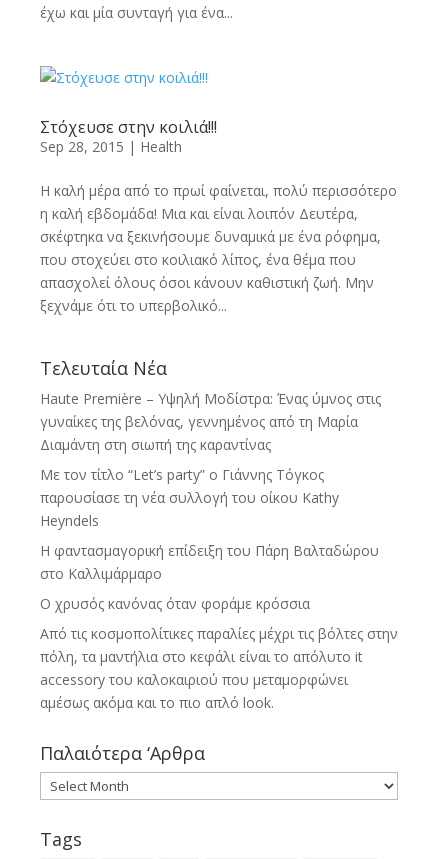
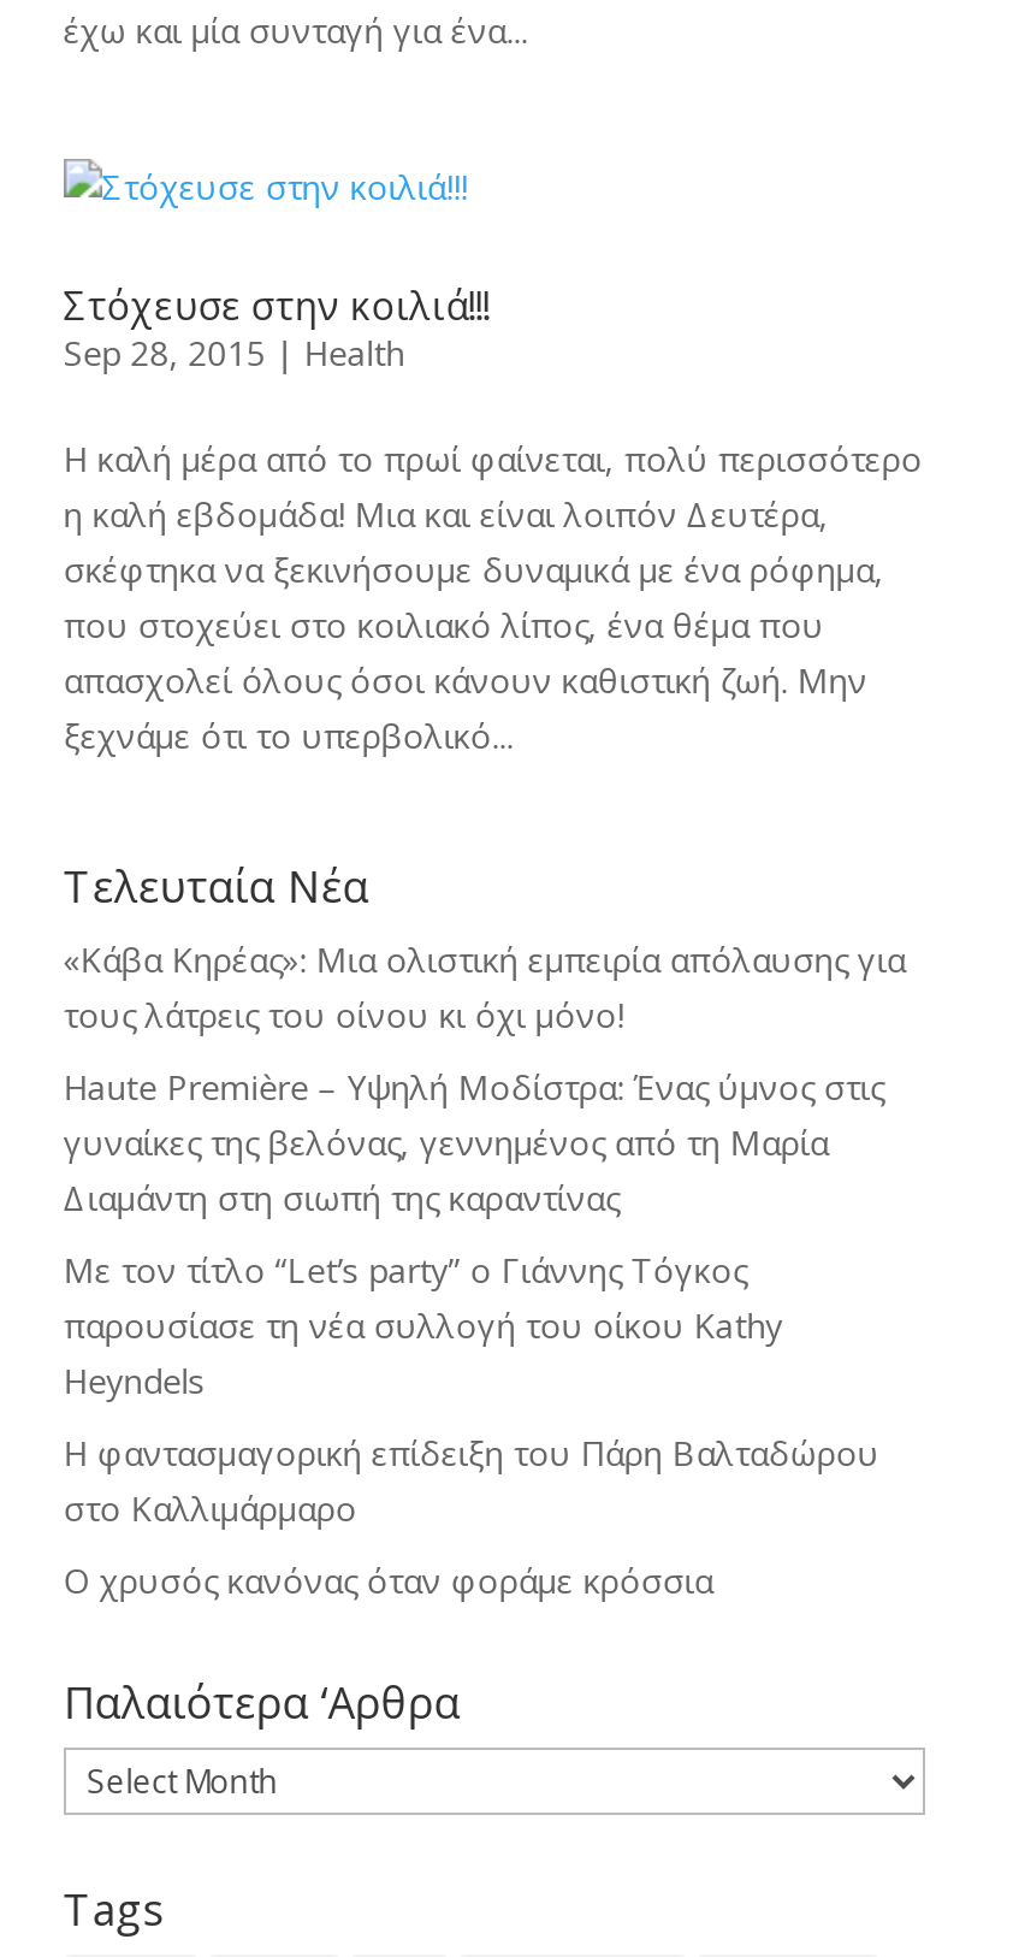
+ «Κάβα Κηρέας»: Μια ολιστική εμπειρία απόλαυσης για
+ τους λάτρεις του οίνου κι όχι μόνο!

moved down: Haute Première – Υψηλή Μοδίστρα: Ένας ύμνος στις | γυναίκες της βελόνας, γεννημένος από τη Μαρία | Διαμάντη στη σιωπή της καραντίνας | ... | στο Καλλιμάρμαρο | Ο χρυσός κανόνας όταν φοράμε κρόσσια

- Από τις κοσμοπολίτικες παραλίες μέχρι τις βόλτες στην
- πόλη, τα μαντήλια στο κεφάλι είναι το απόλυτο it
- accessory του καλοκαιριού που μεταμορφώνει
- αμέσως ακόμα και το πιο απλό look.
